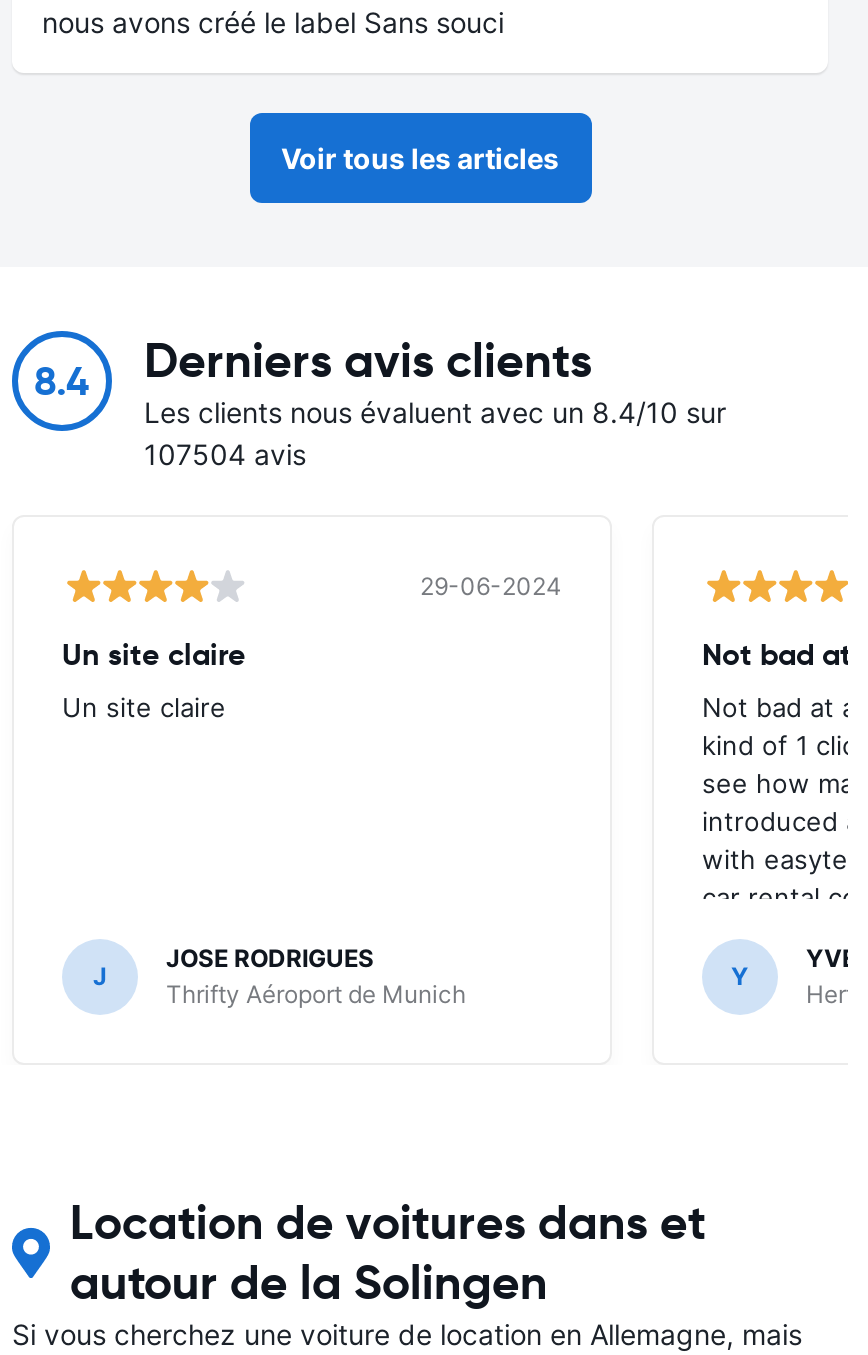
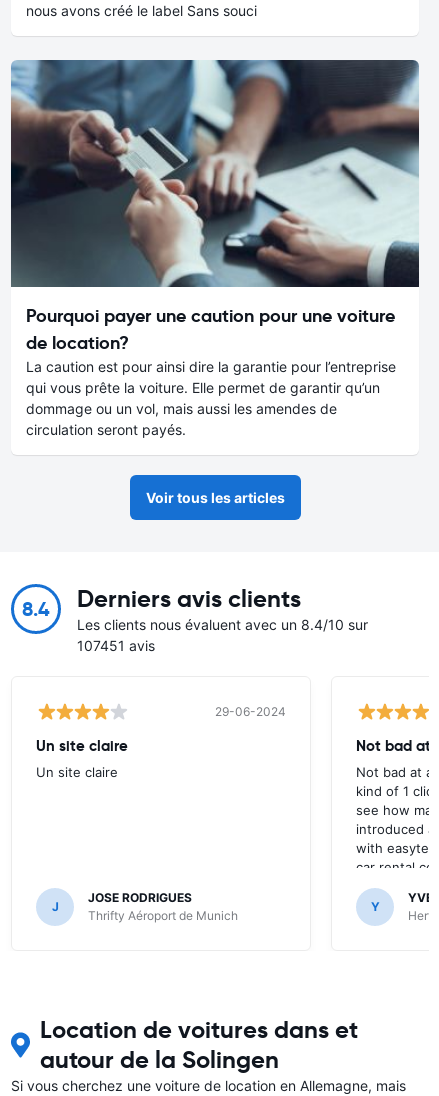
+ [image]
+ Pourquoi payer une caution pour une voiture
+ de location?
+ La caution est pour ainsi dire la garantie pour l’entreprise
+ qui vous prête la voiture. Elle permet de garantir qu’un
+ dommage ou un vol, mais aussi les amendes de
+ circulation seront payés.

- 107504 avis
+ 107451 avis
